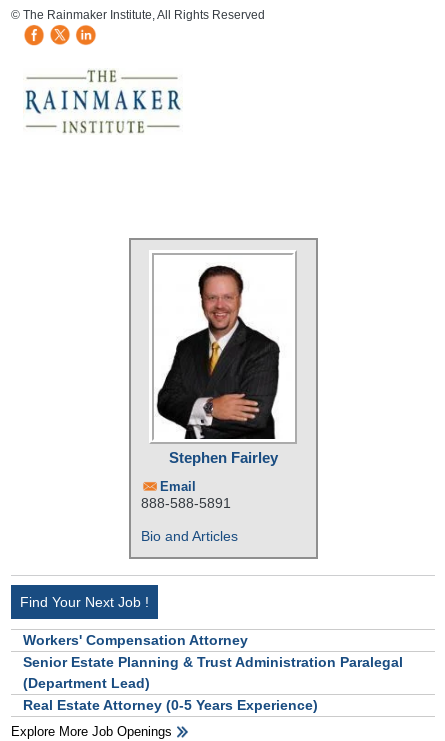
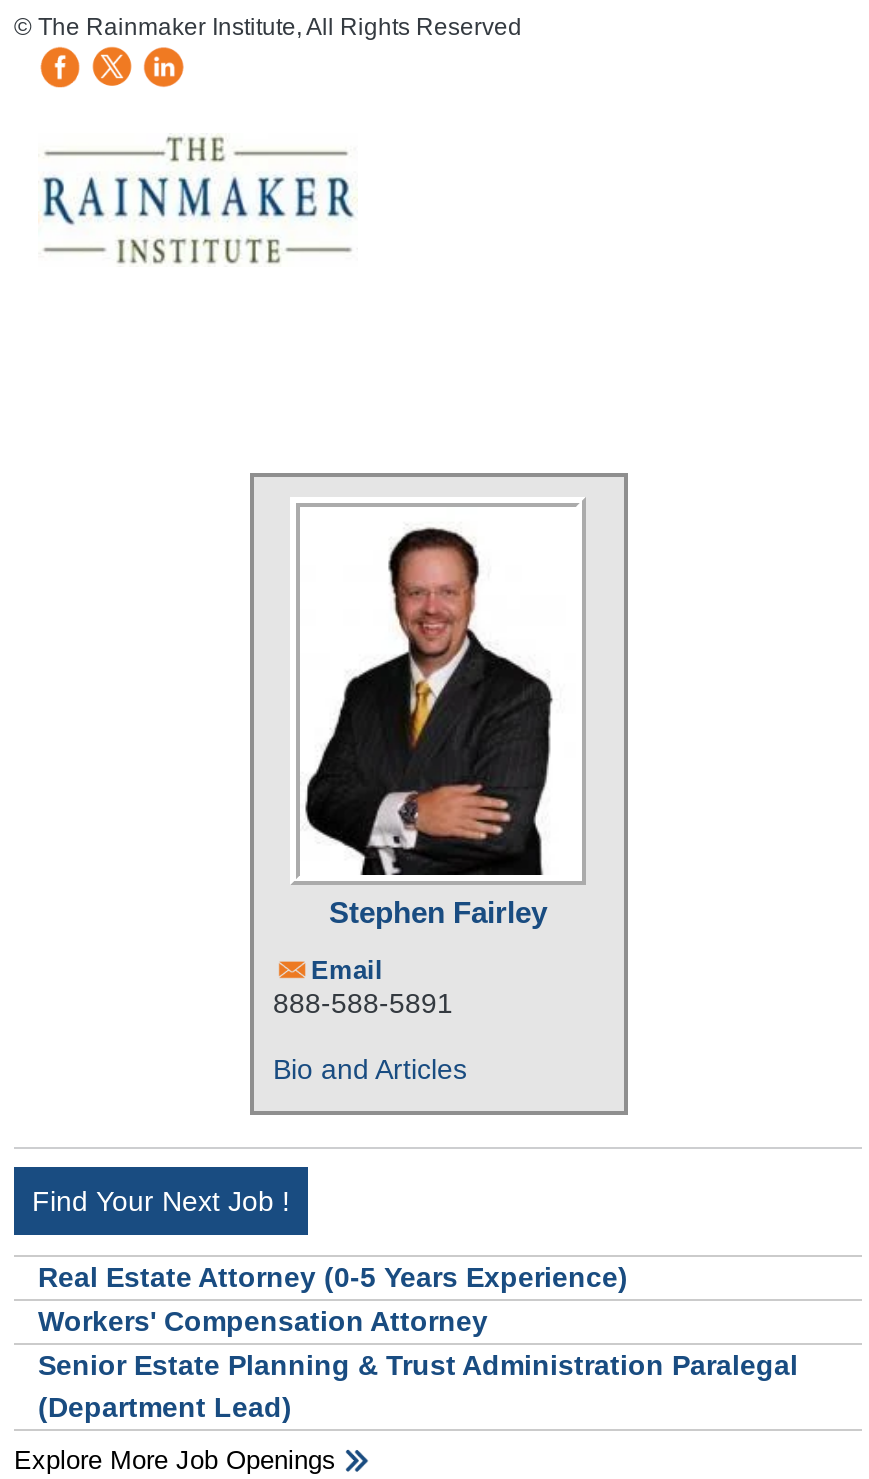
moved down: Workers' Compensation Attorney | Senior Estate Planning & Trust Administration Paralegal | (Department Lead)

moved up: Real Estate Attorney (0-5 Years Experience)
